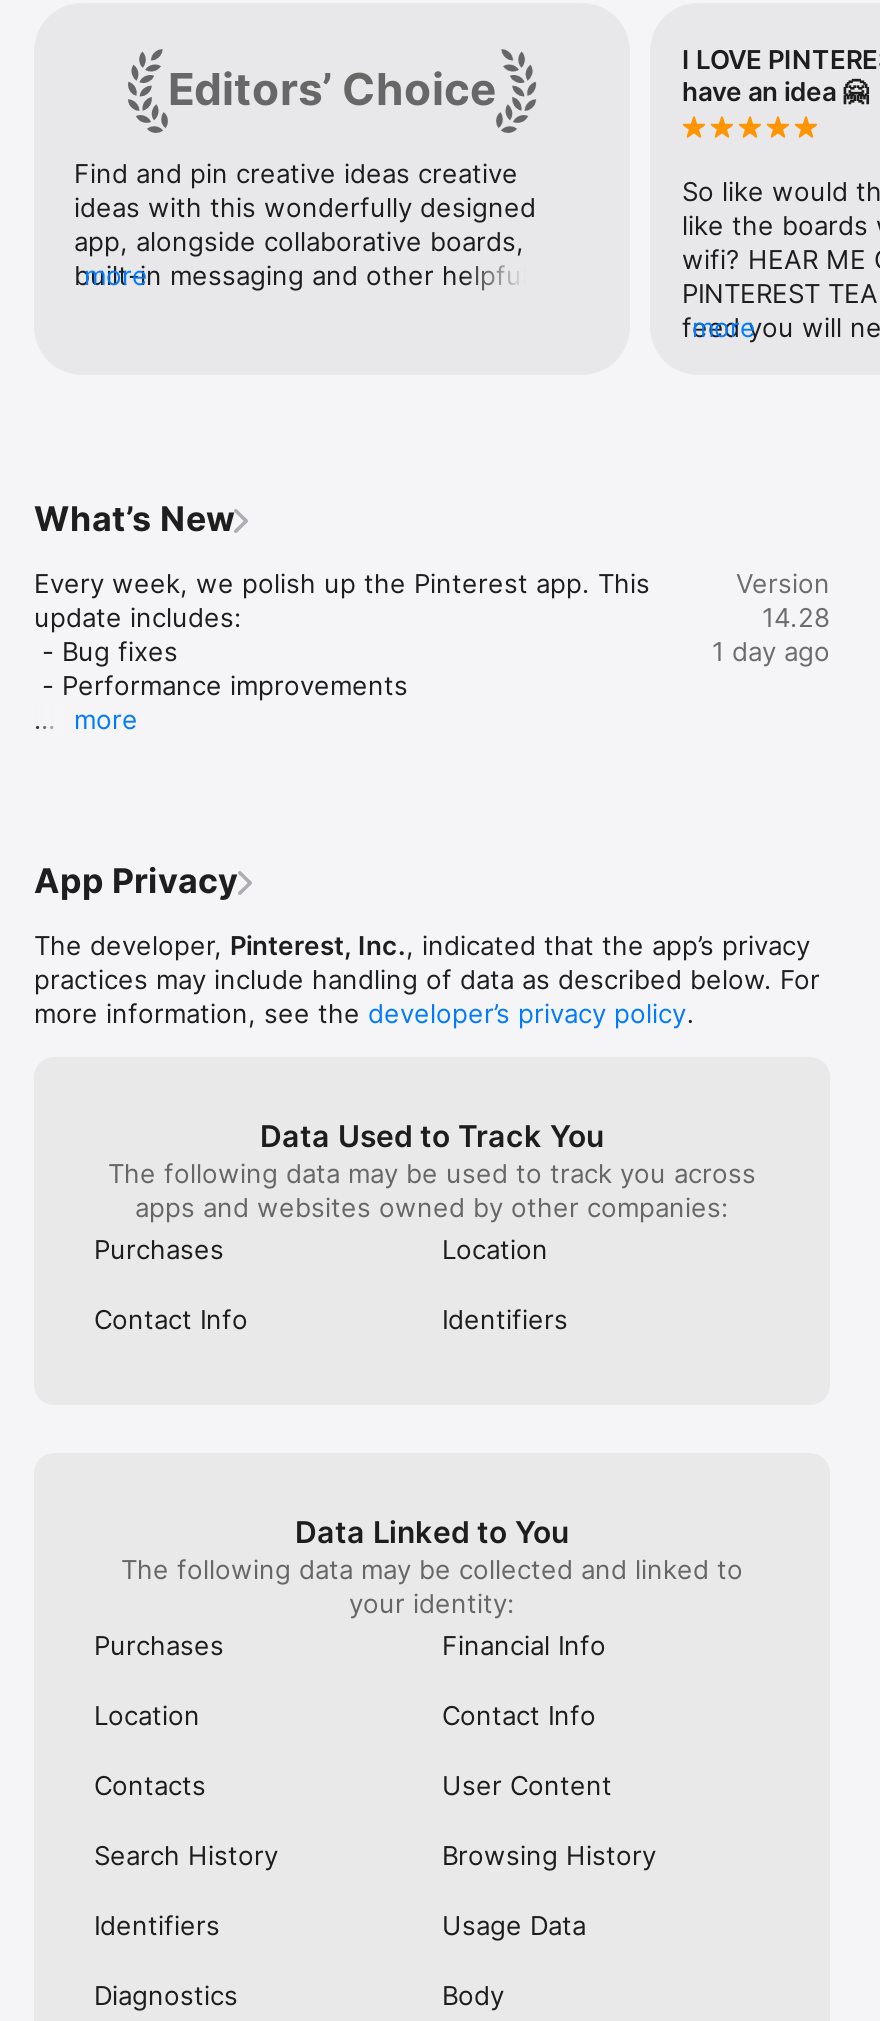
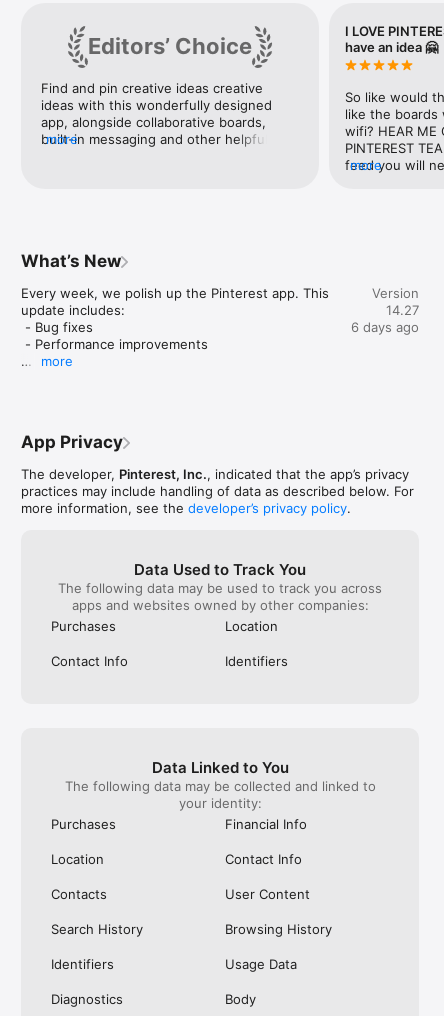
- 14.28
+ 14.27

- 1 day ago
+ 6 days ago
